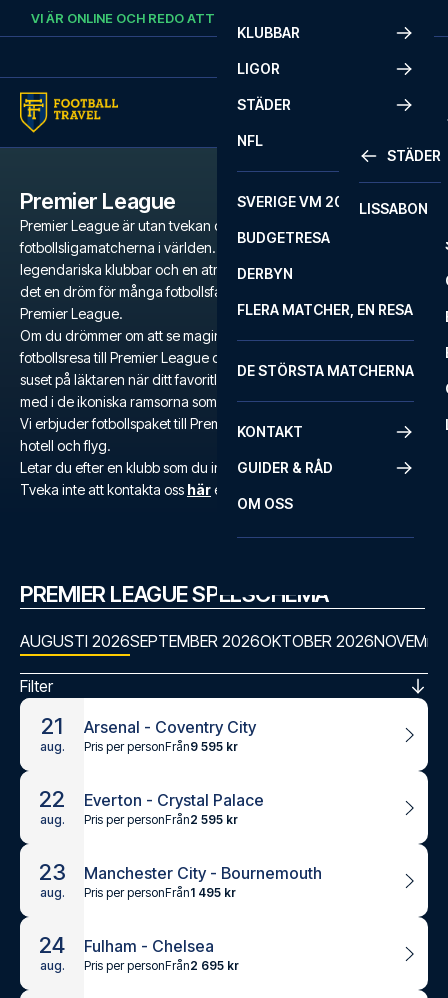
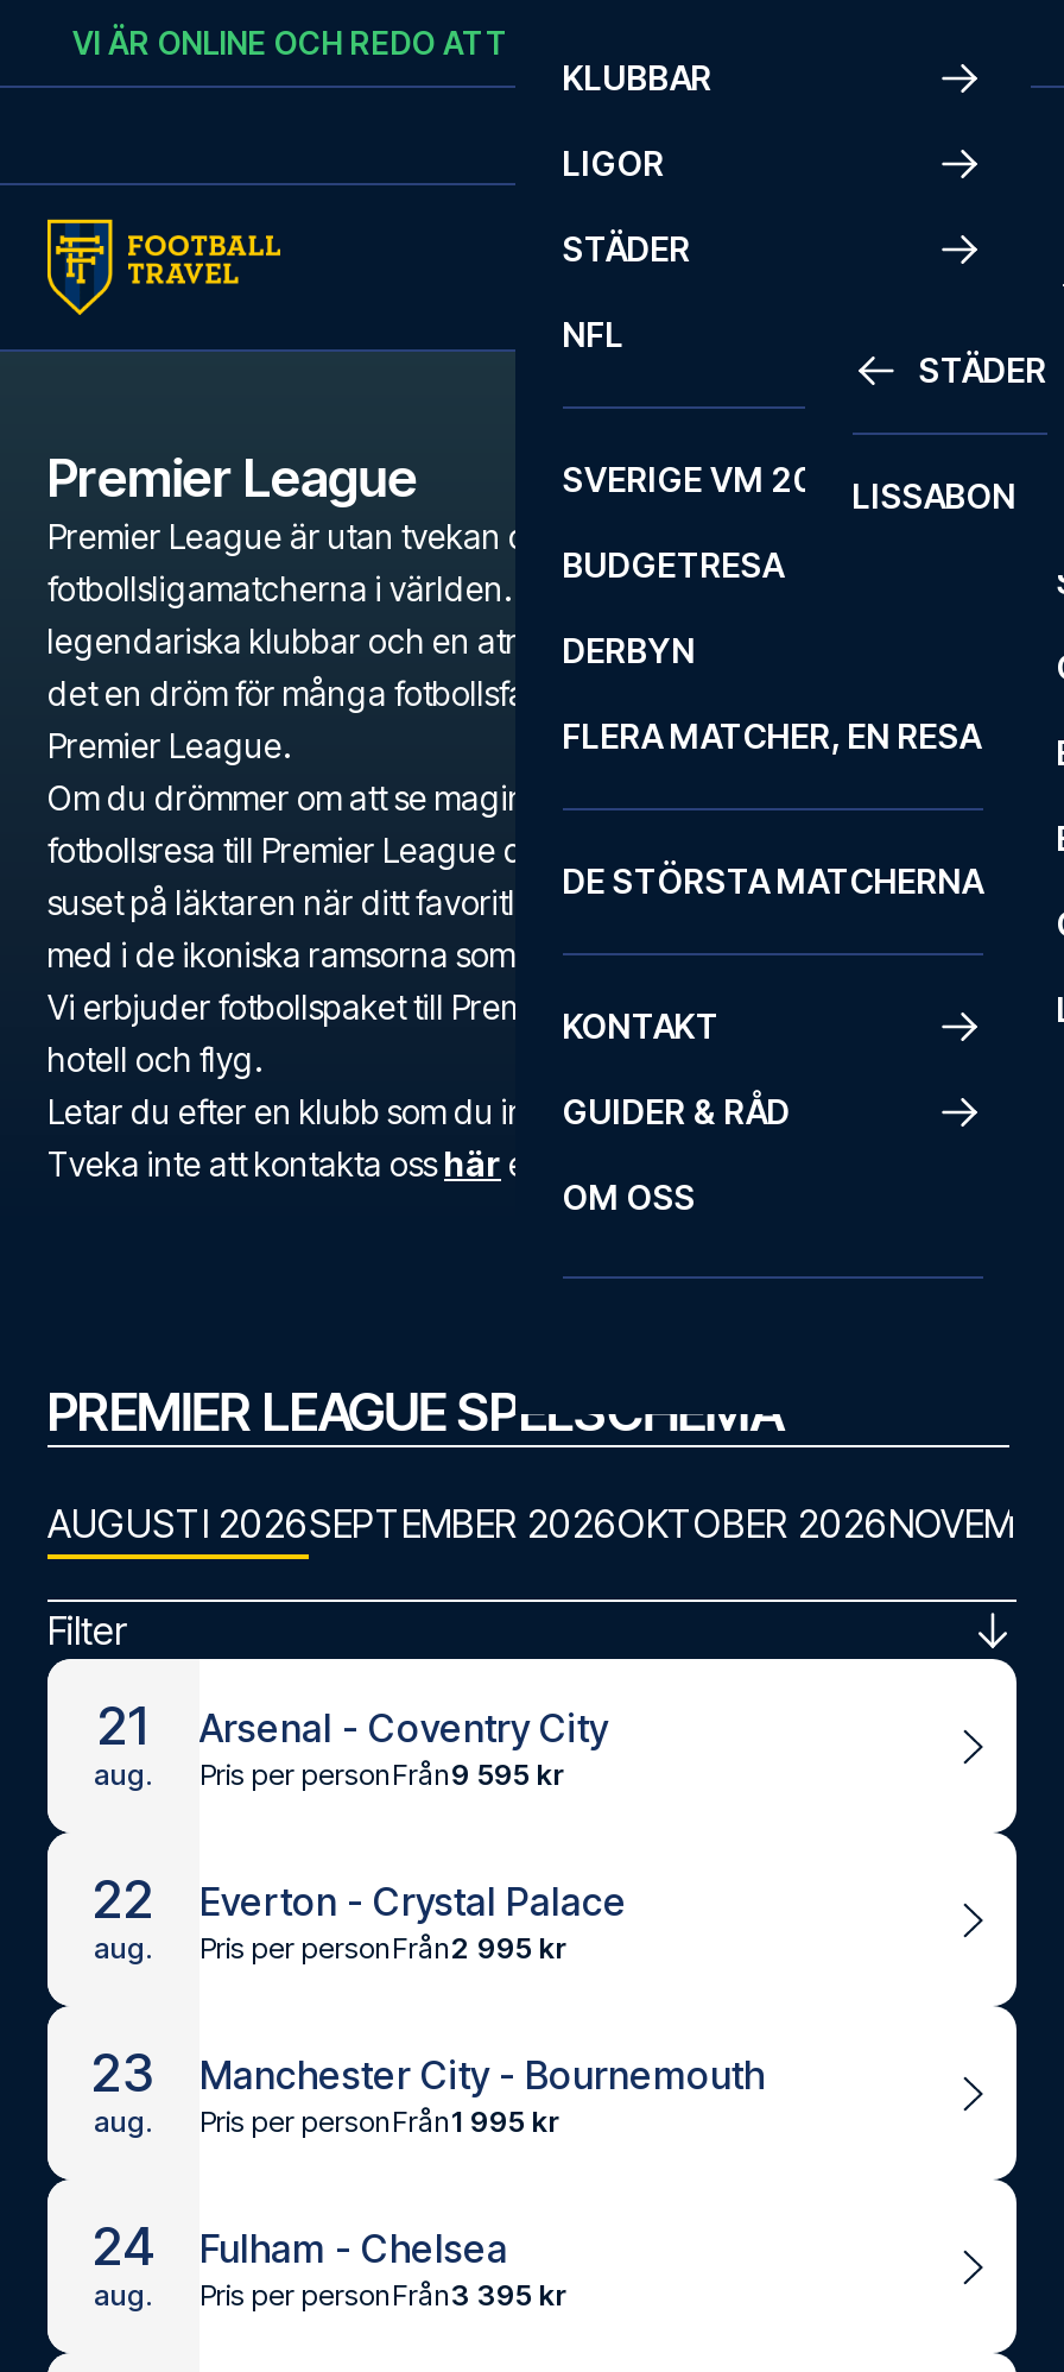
- Pris per personFrån2 595 kr
+ Pris per personFrån2 995 kr

- Pris per personFrån1 495 kr
+ Pris per personFrån1 995 kr

- Pris per personFrån2 695 kr
+ Pris per personFrån3 395 kr
